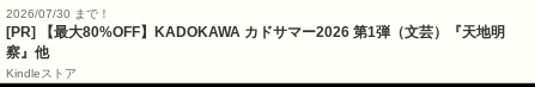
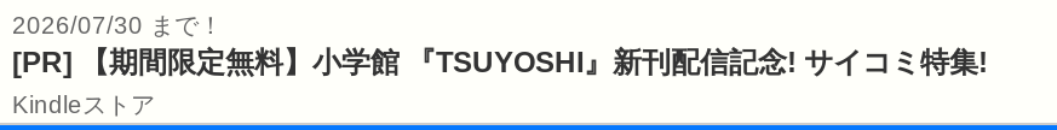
- [PR]【最大80%OFF】KADOKAWA カドサマー2026 第1弾（文芸）『天地明
- 察』他
+ [PR] 【期間限定無料】小学館 『TSUYOSHI』新刊配信記念! サイコミ特集!
